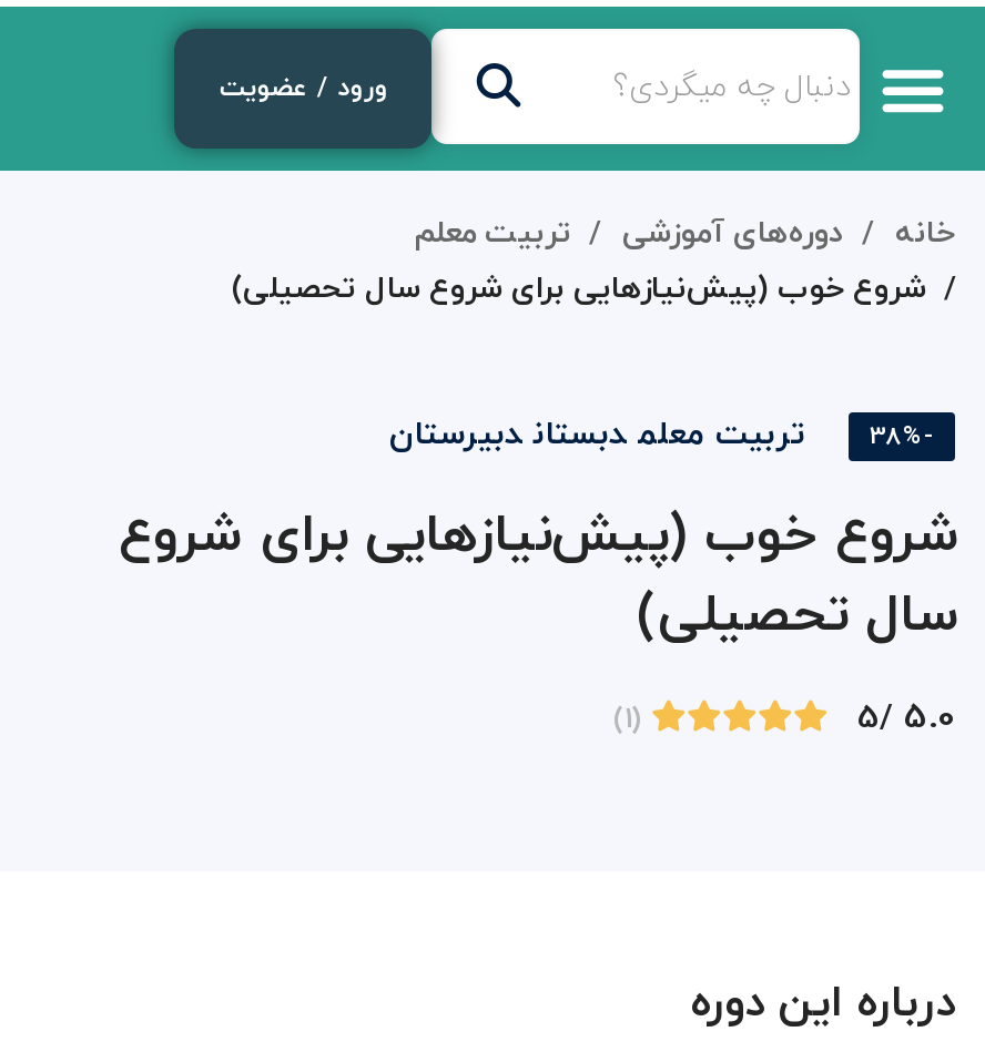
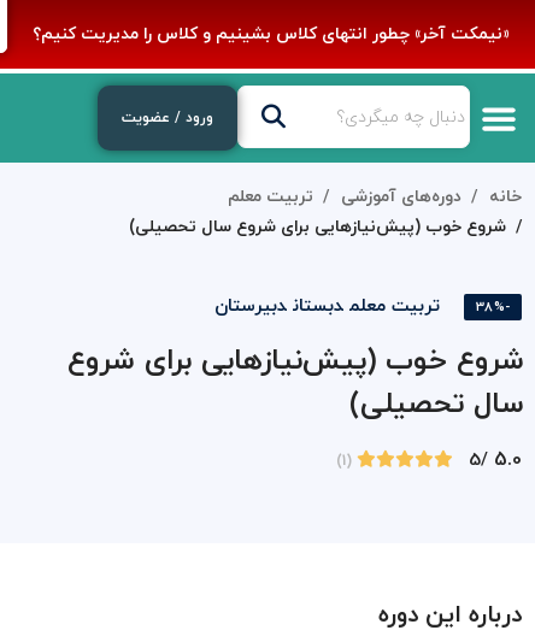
+ «نیمکت آخر» چطور انتهای کلاس بشینیم و کلاس را مدیریت کنیم؟
